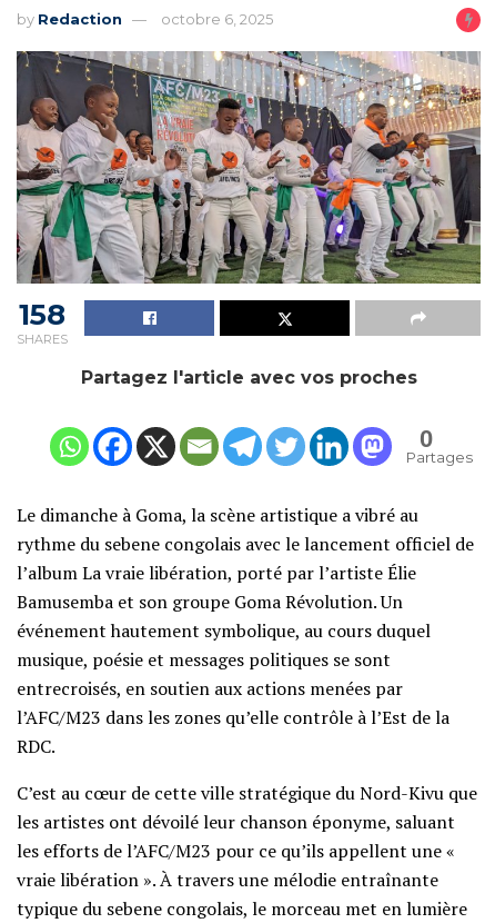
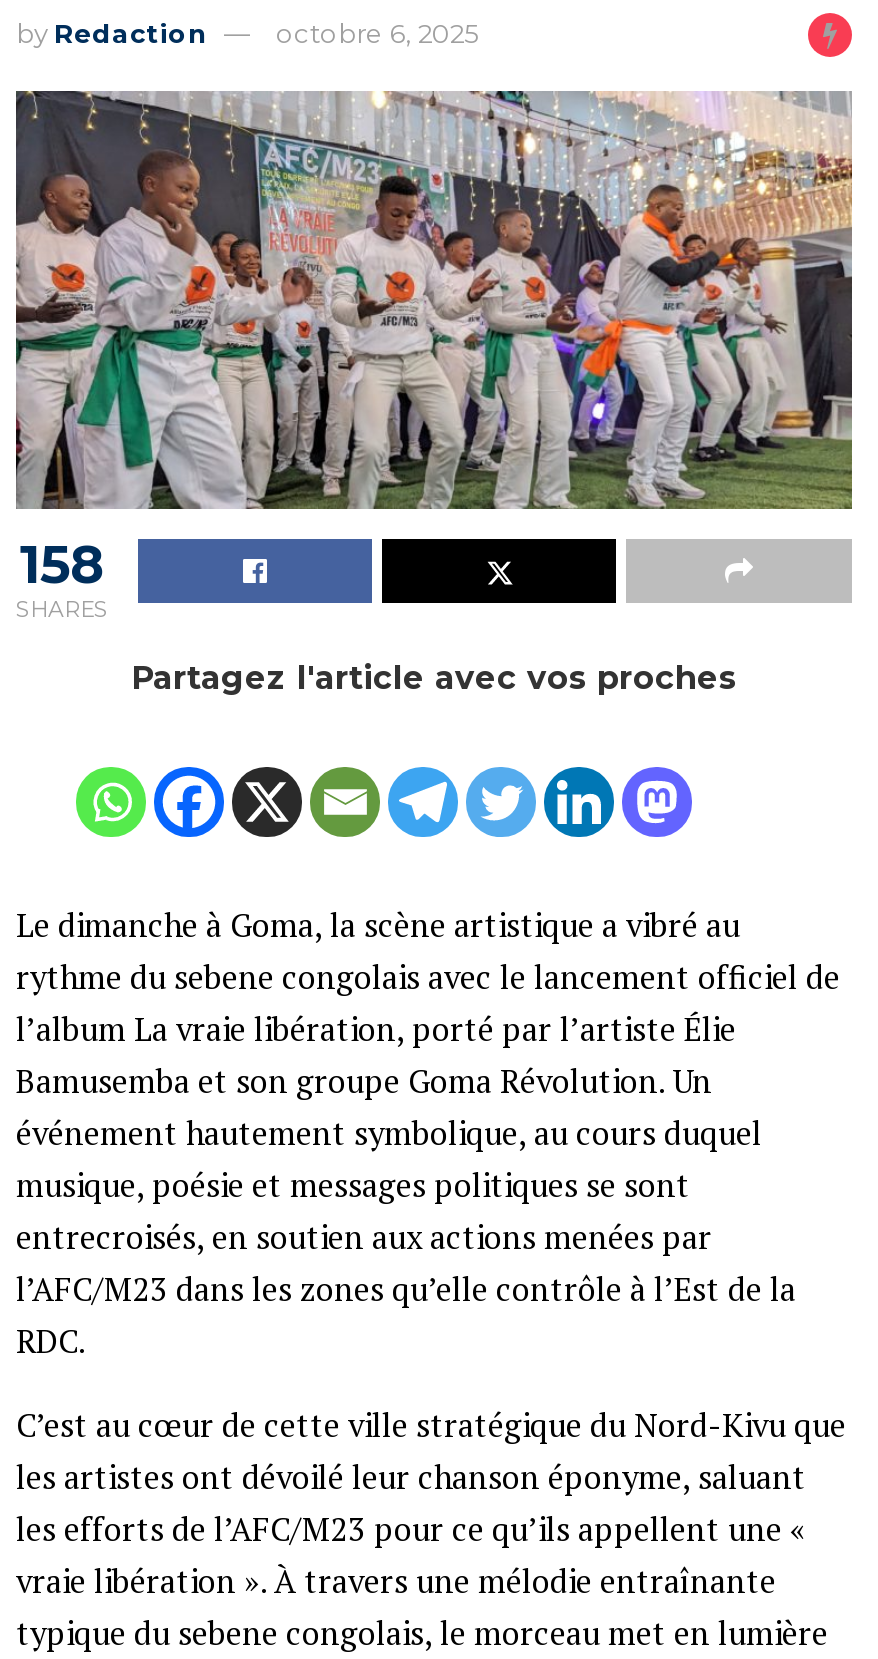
- 0
- Partages
